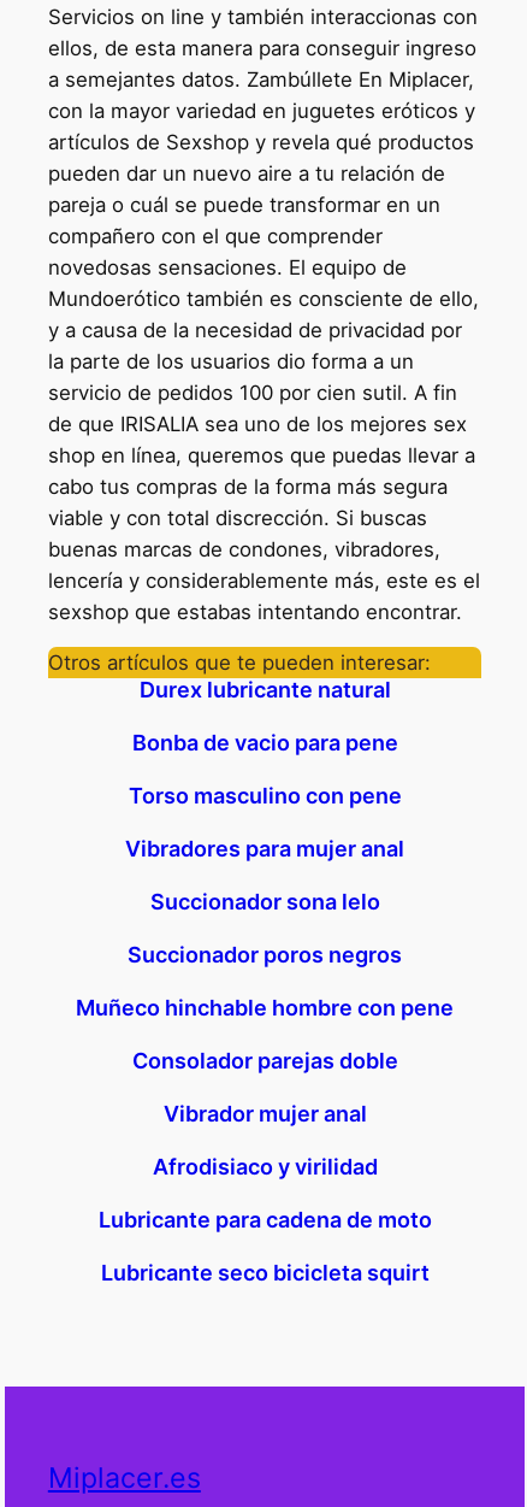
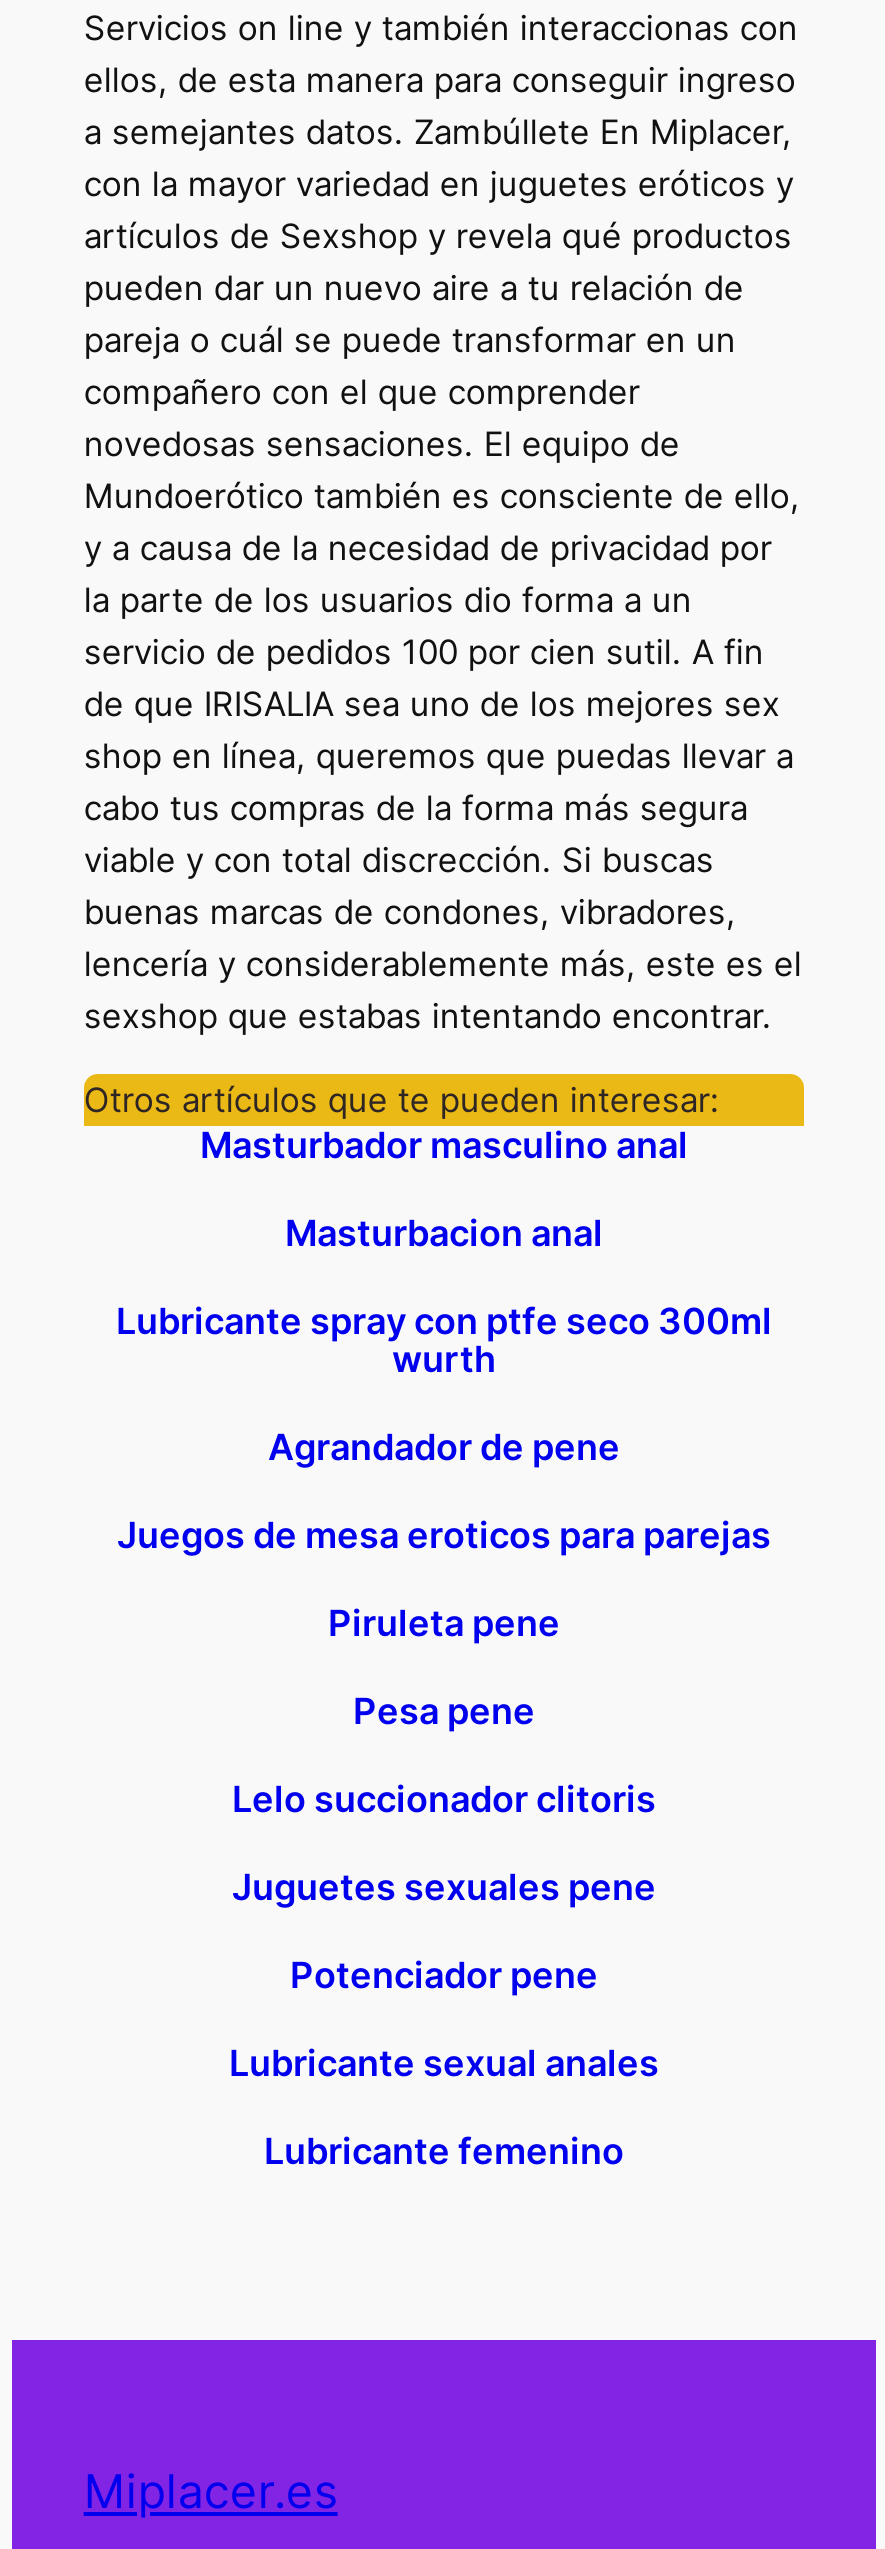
- Durex lubricante natural
+ Masturbador masculino anal

- Bonba de vacio para pene
+ Masturbacion anal

- Torso masculino con pene
+ Lubricante spray con ptfe seco 300ml
+ wurth

- Vibradores para mujer anal
+ Agrandador de pene

- Succionador sona lelo
+ Juegos de mesa eroticos para parejas

- Succionador poros negros
+ Piruleta pene

- Muñeco hinchable hombre con pene
+ Pesa pene

- Consolador parejas doble
+ Lelo succionador clitoris

- Vibrador mujer anal
+ Juguetes sexuales pene

- Afrodisiaco y virilidad
+ Potenciador pene

- Lubricante para cadena de moto
+ Lubricante sexual anales

- Lubricante seco bicicleta squirt
+ Lubricante femenino
